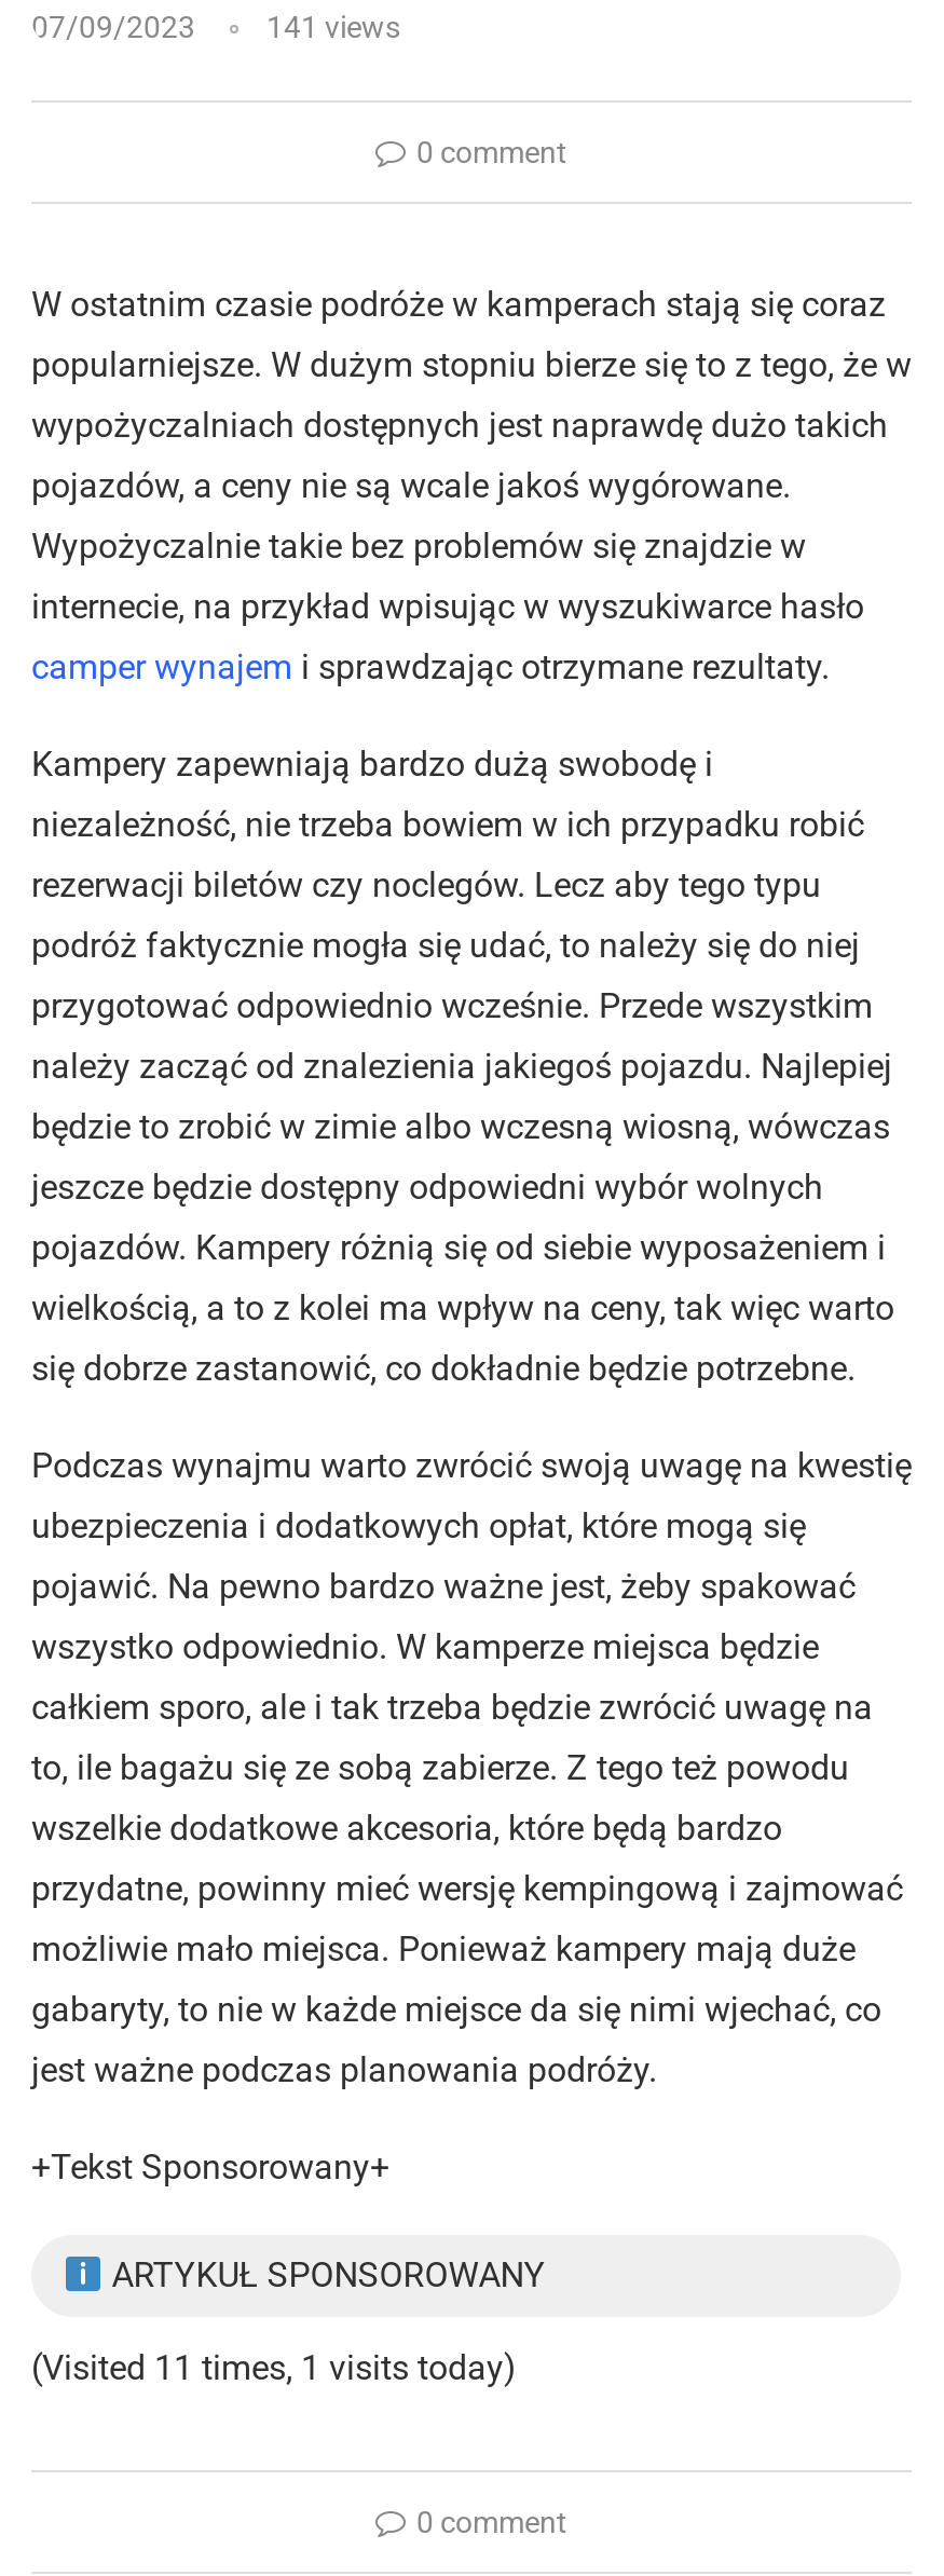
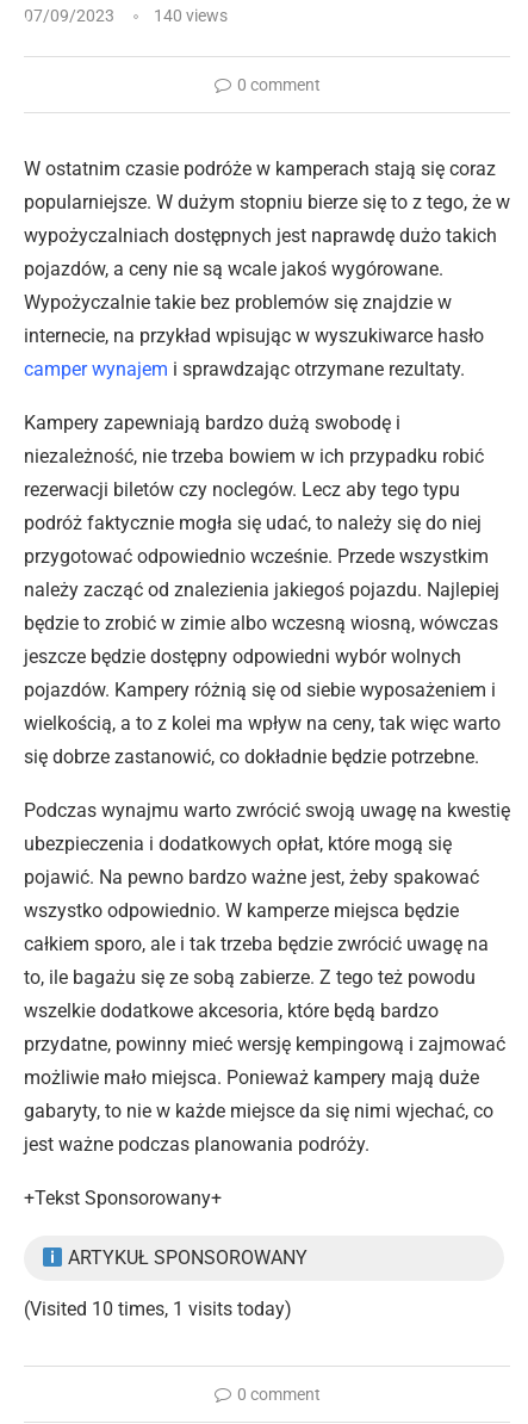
- 141 views
+ 140 views

- (Visited 11 times, 1 visits today)
+ (Visited 10 times, 1 visits today)
